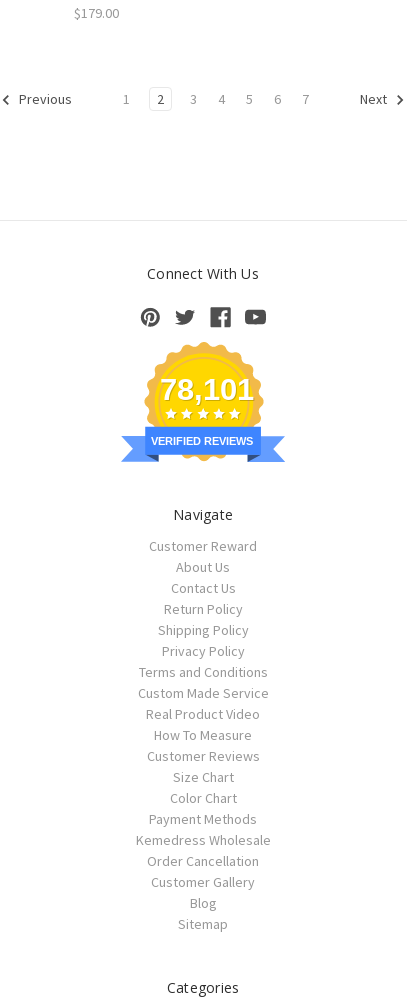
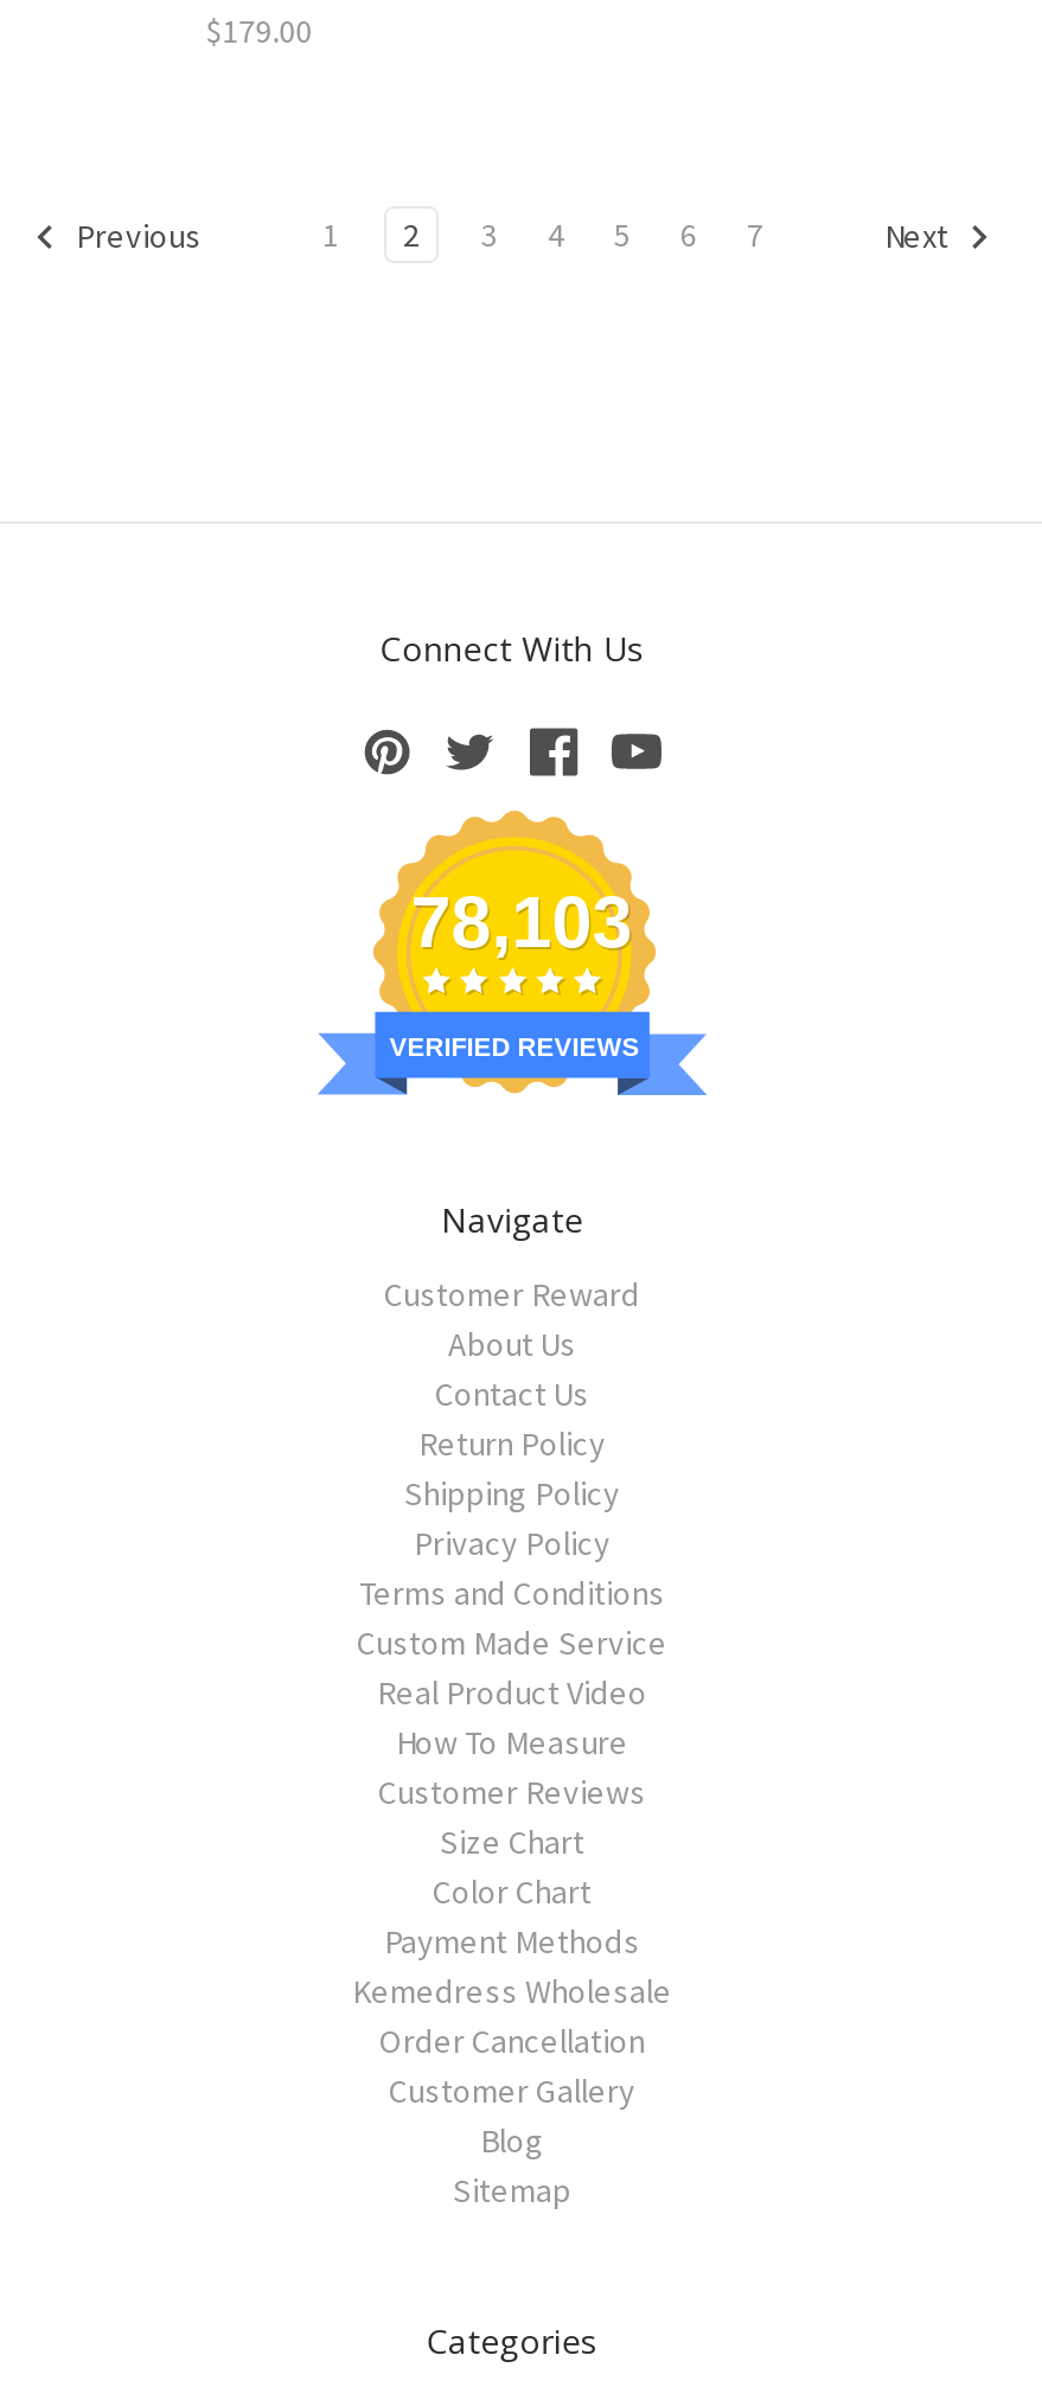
- 78,101
+ 78,103
